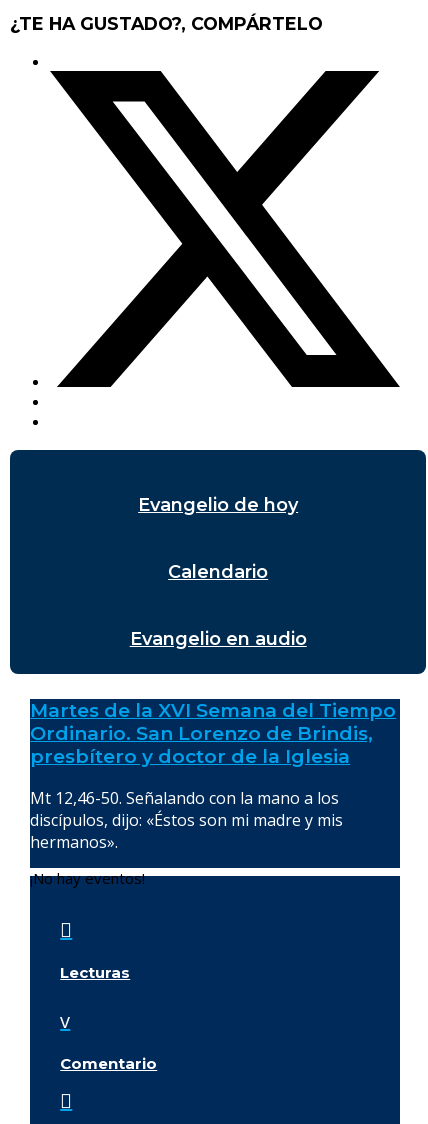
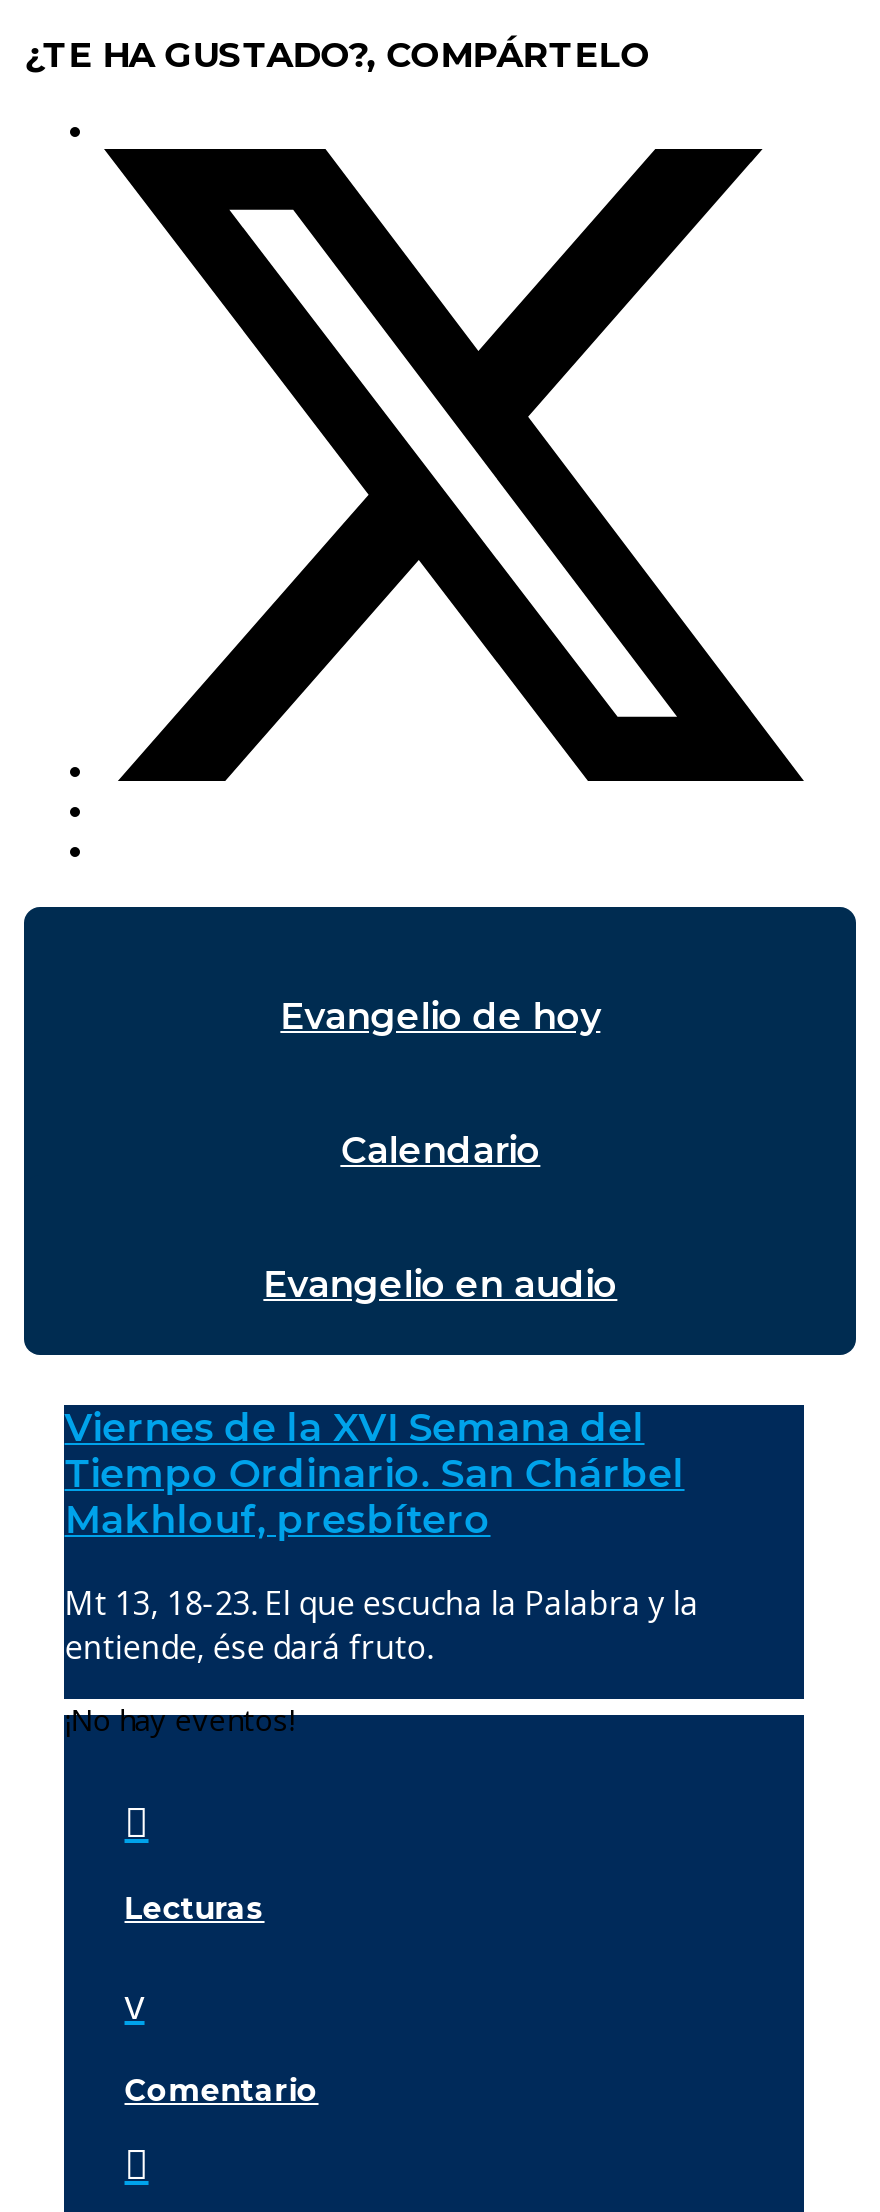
- Martes de la XVI Semana del Tiempo
- Ordinario. San Lorenzo de Brindis,
- presbítero y doctor de la Iglesia
+ Viernes de la XVI Semana del
+ Tiempo Ordinario. San Chárbel
+ Makhlouf, presbítero

- Mt 12,46-50. Señalando con la mano a los
- discípulos, dijo: «Éstos son mi madre y mis
- hermanos».
+ Mt 13, 18-23. El que escucha la Palabra y la
+ entiende, ése dará fruto.
